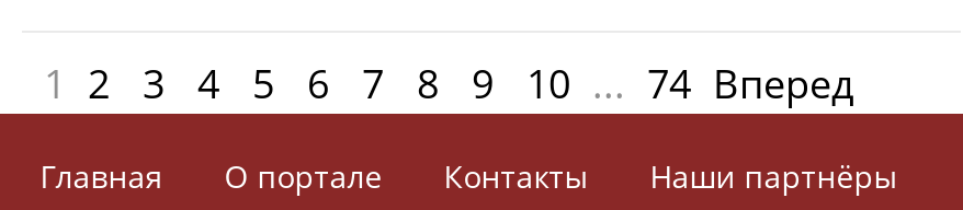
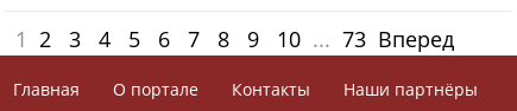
- 1 2 3 4 5 6 7 8 9 10 ... 74 Вперед
+ 1 2 3 4 5 6 7 8 9 10 ... 73 Вперед
